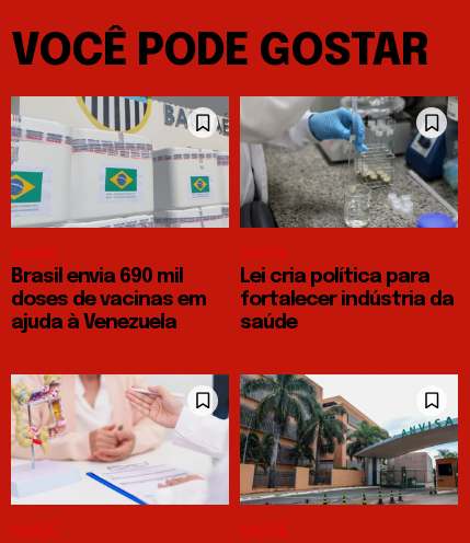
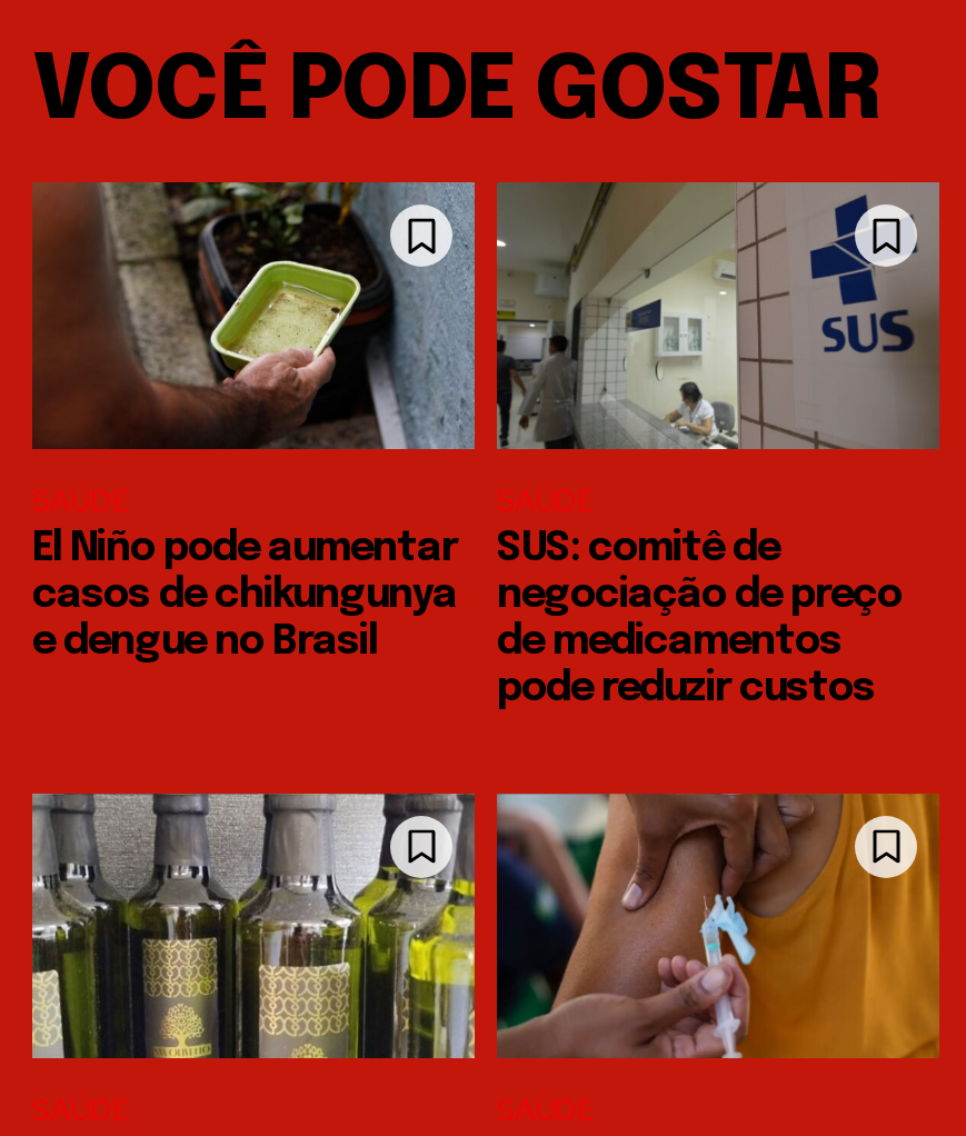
- [image]
- Brasil envia 690 mil
- doses de vacinas em
- ajuda à Venezuela
+ [image]
+ El Niño pode aumentar
+ casos de chikungunya
+ e dengue no Brasil

- [image]
- Lei cria política para
- fortalecer indústria da
- saúde
+ [image]
+ SUS: comitê de
+ negociação de preço
+ de medicamentos
+ pode reduzir custos

- [image]
+ [image]

- [image]
+ [image]
